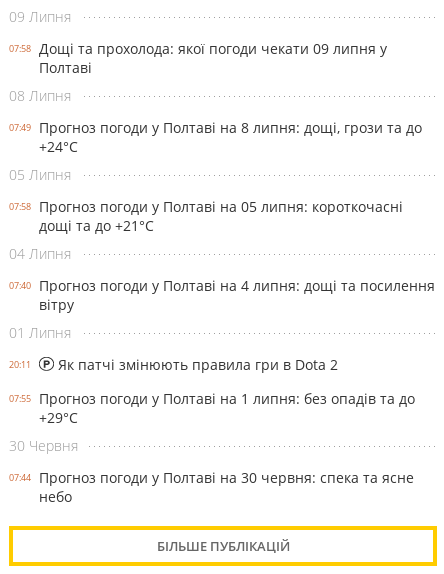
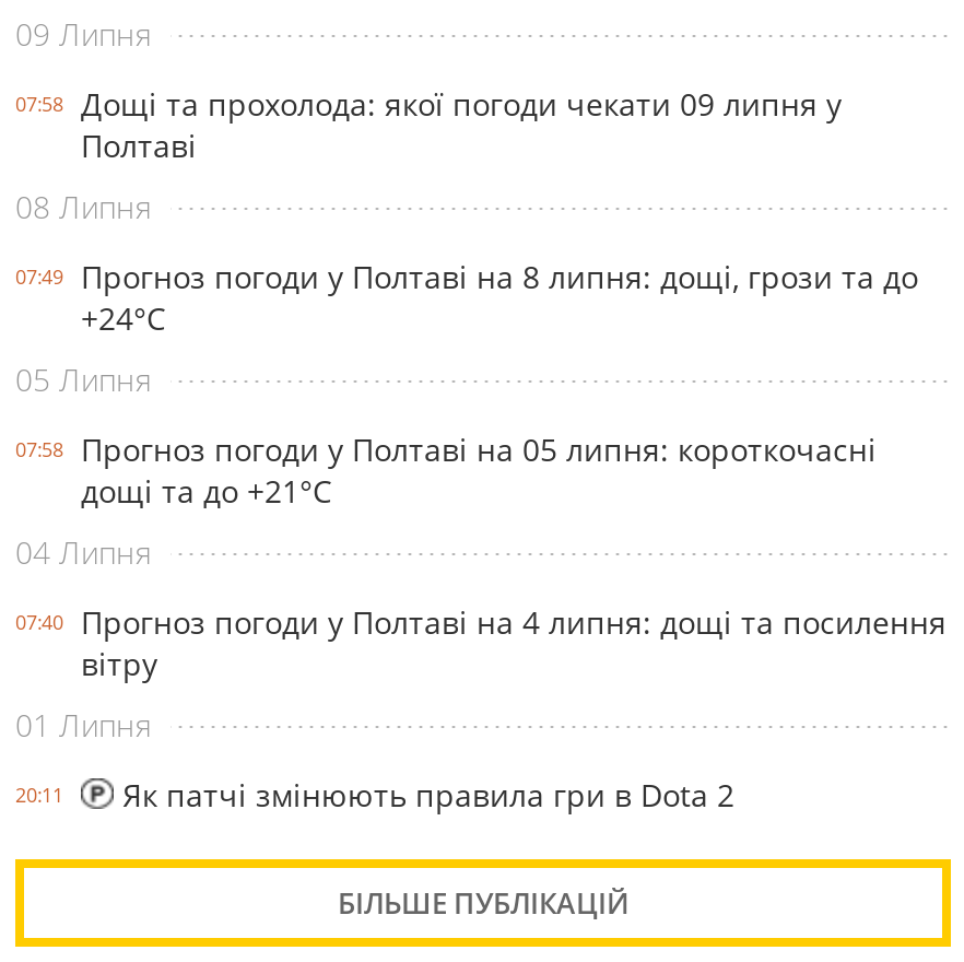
- 07:55
- Прогноз погоди у Полтаві на 1 липня: без опадів та до
- +29°С
- 30 Червня
- 07:44
- Прогноз погоди у Полтаві на 30 червня: спека та ясне
- небо
